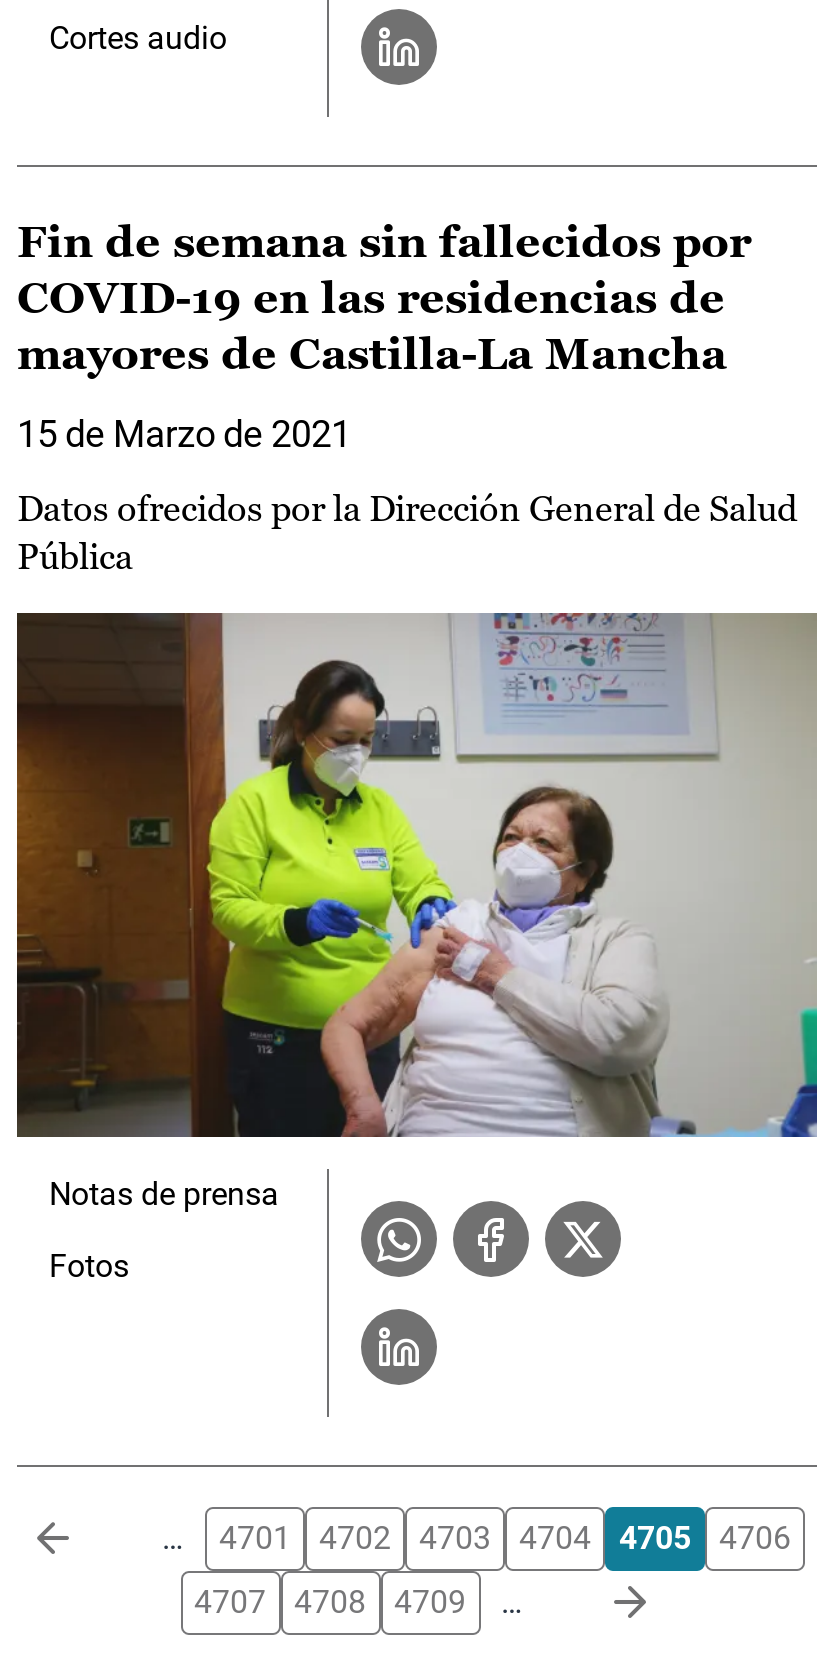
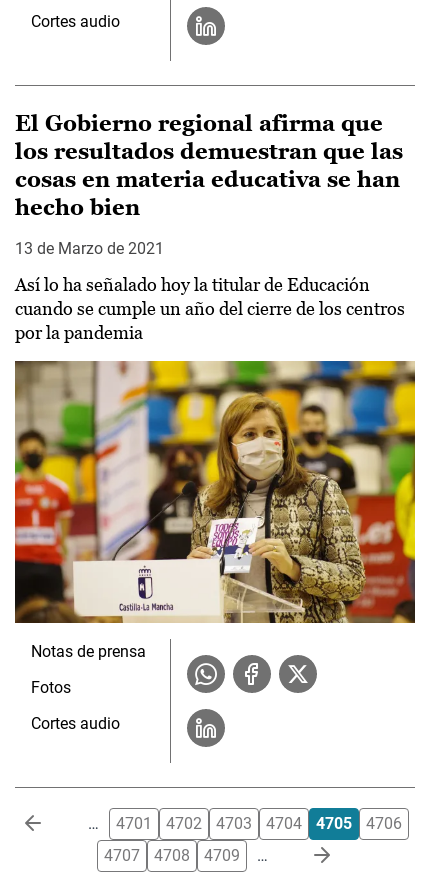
- Fin de semana sin fallecidos por
- COVID-19 en las residencias de
- mayores de Castilla-La Mancha
+ El Gobierno regional afirma que
+ los resultados demuestran que las
+ cosas en materia educativa se han
+ hecho bien

- 15 de Marzo de 2021
+ 13 de Marzo de 2021

- Datos ofrecidos por la Dirección General de Salud
- Pública
+ Así lo ha señalado hoy la titular de Educación
+ cuando se cumple un año del cierre de los centros
+ por la pandemia

- [image]
+ [image]

+ Cortes audio
